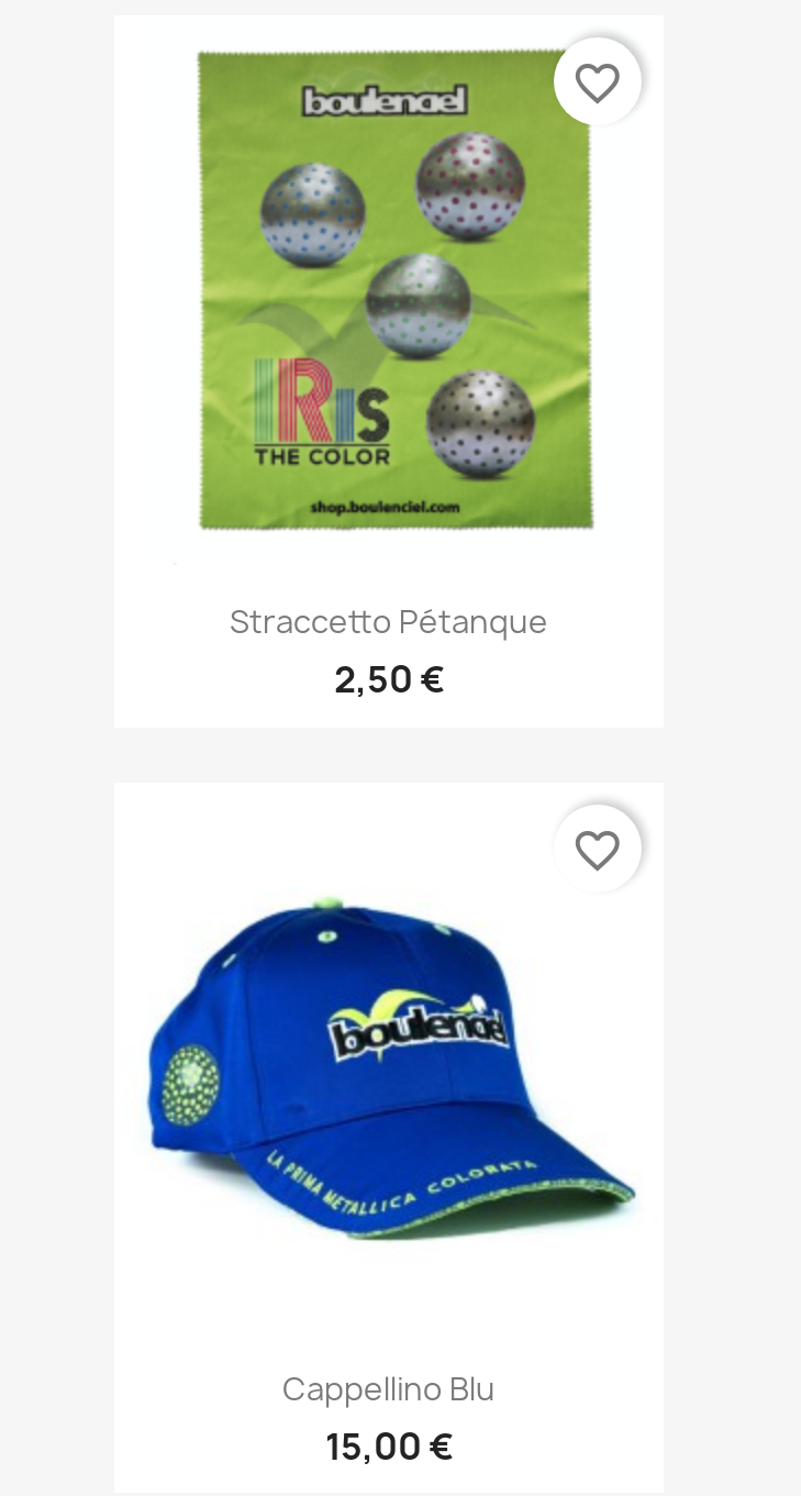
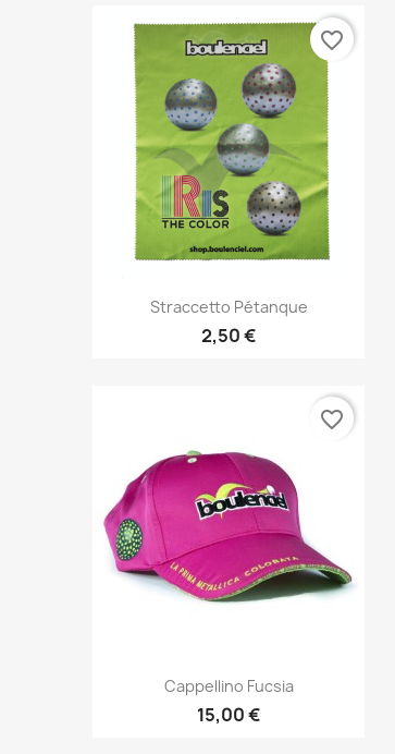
- [image]
+ [image]

- Cappellino Blu
+ Cappellino Fucsia
